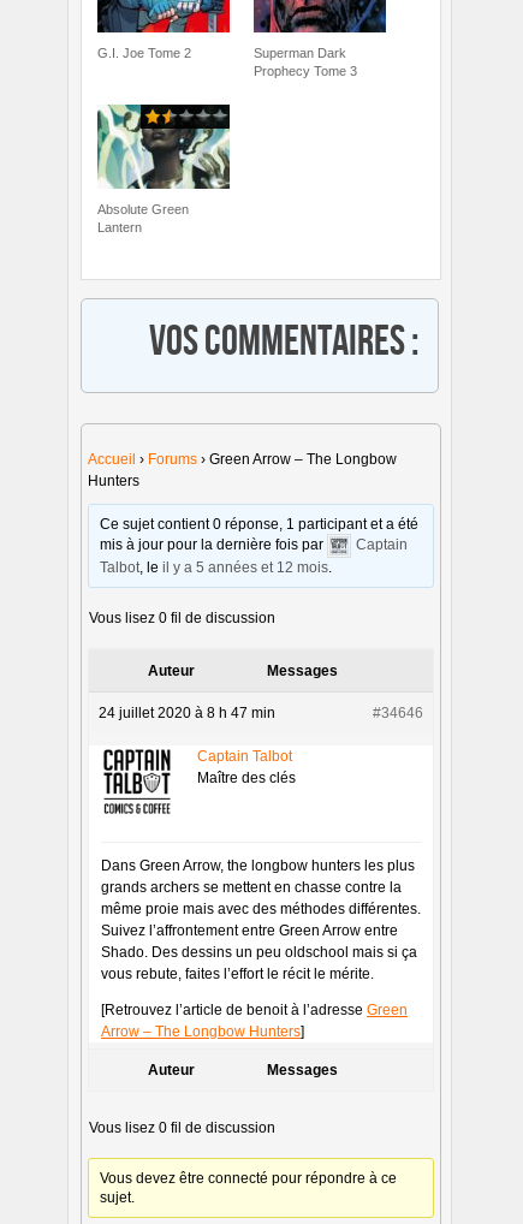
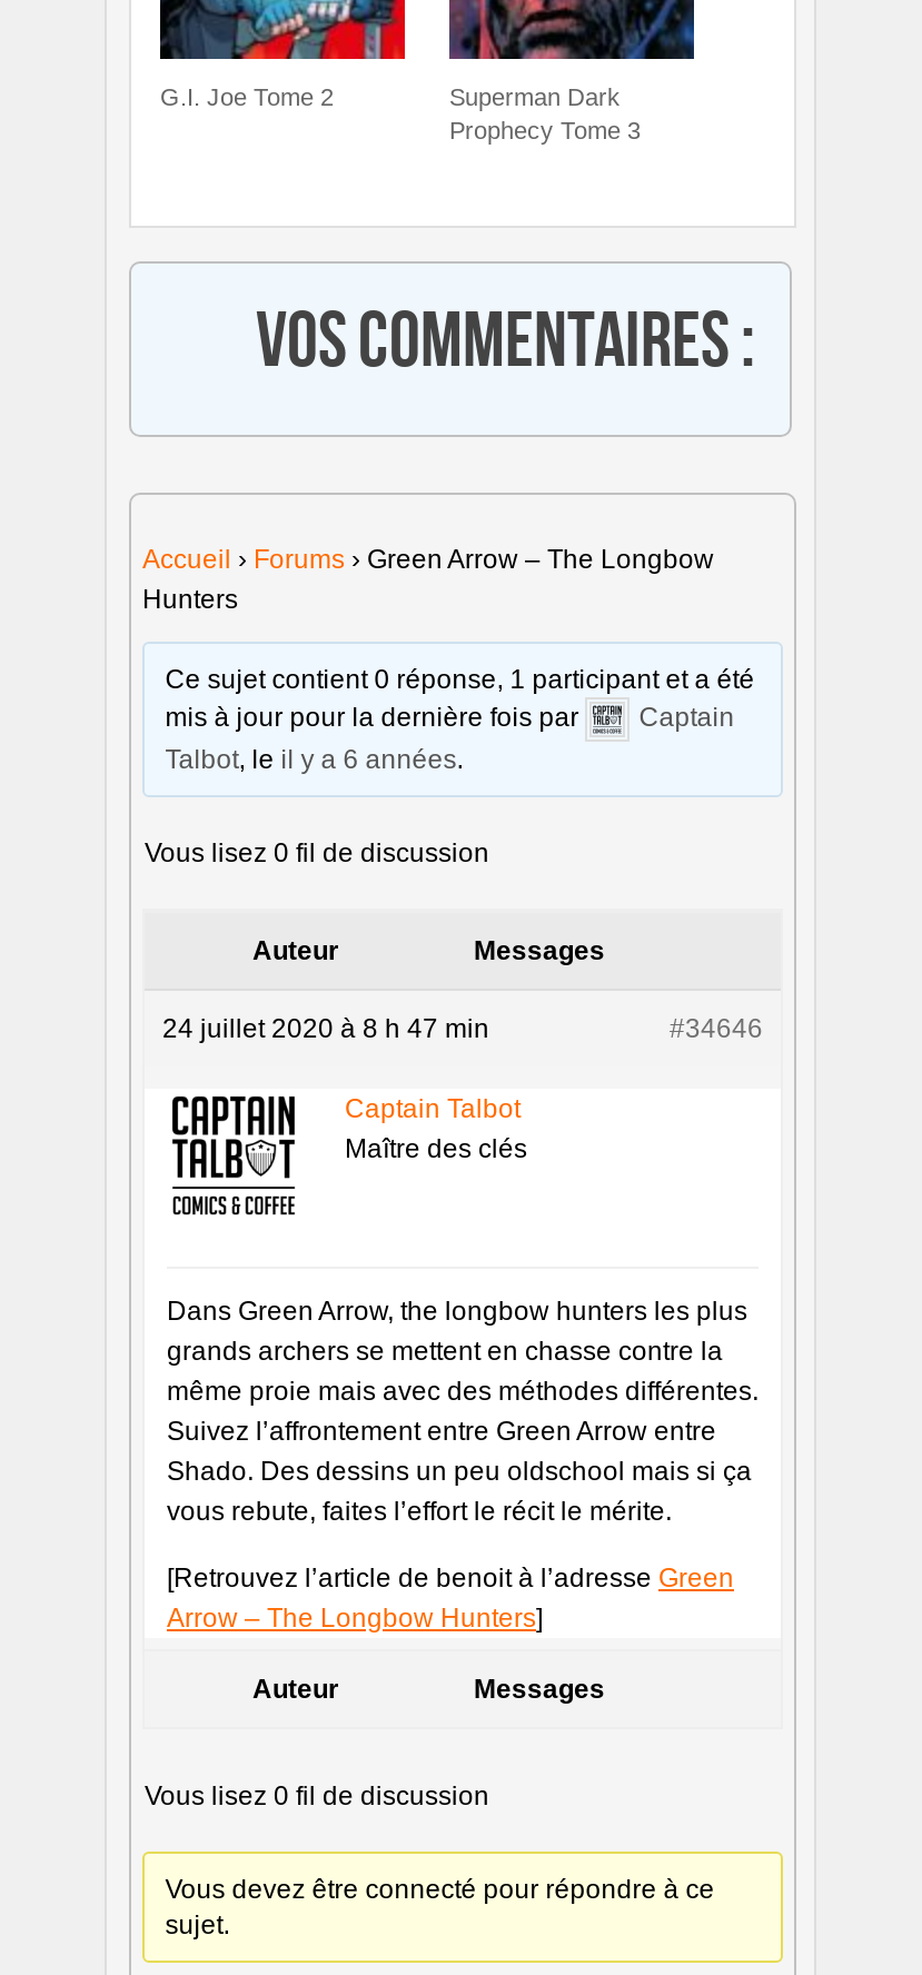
- [image]
- Absolute Green
- Lantern

- Talbot, le il y a 5 années et 12 mois.
+ Talbot, le il y a 6 années.
